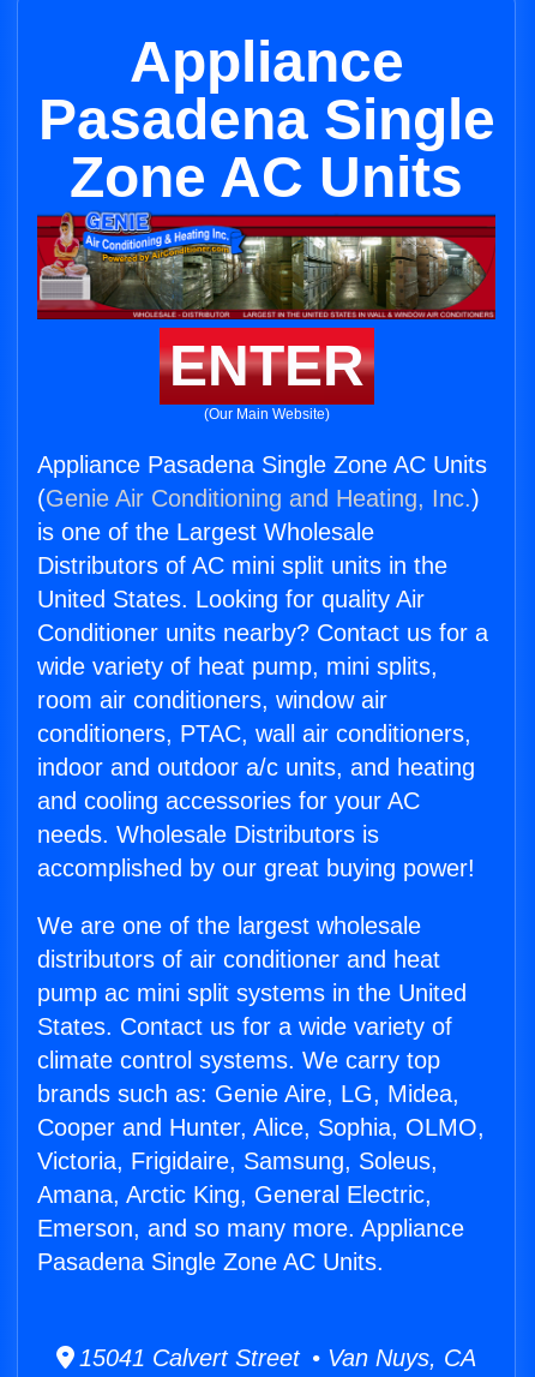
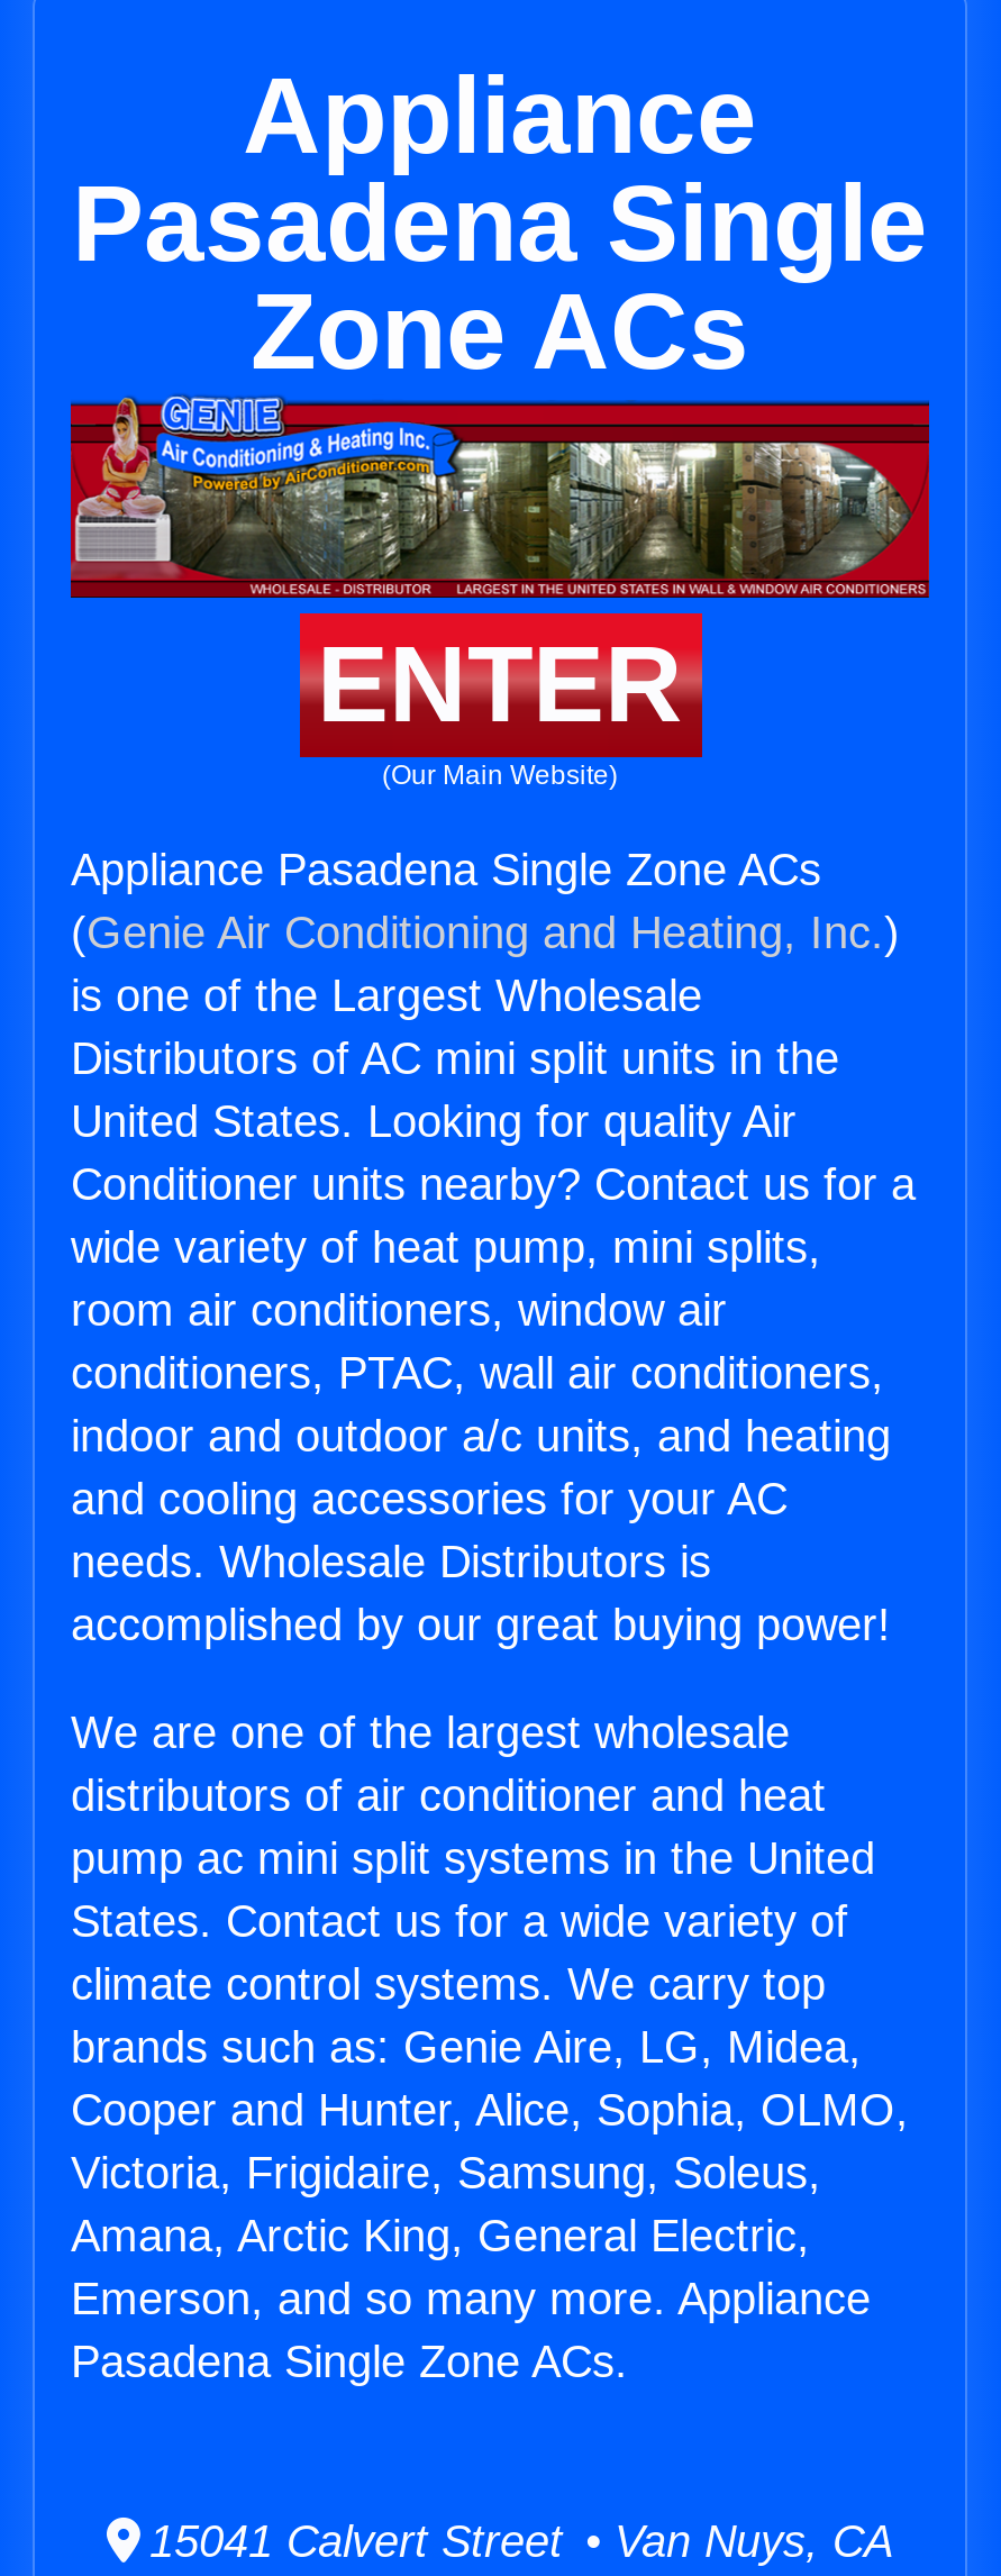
- Zone AC Units
+ Zone ACs

- Appliance Pasadena Single Zone AC Units
+ Appliance Pasadena Single Zone ACs

- Pasadena Single Zone AC Units.
+ Pasadena Single Zone ACs.
